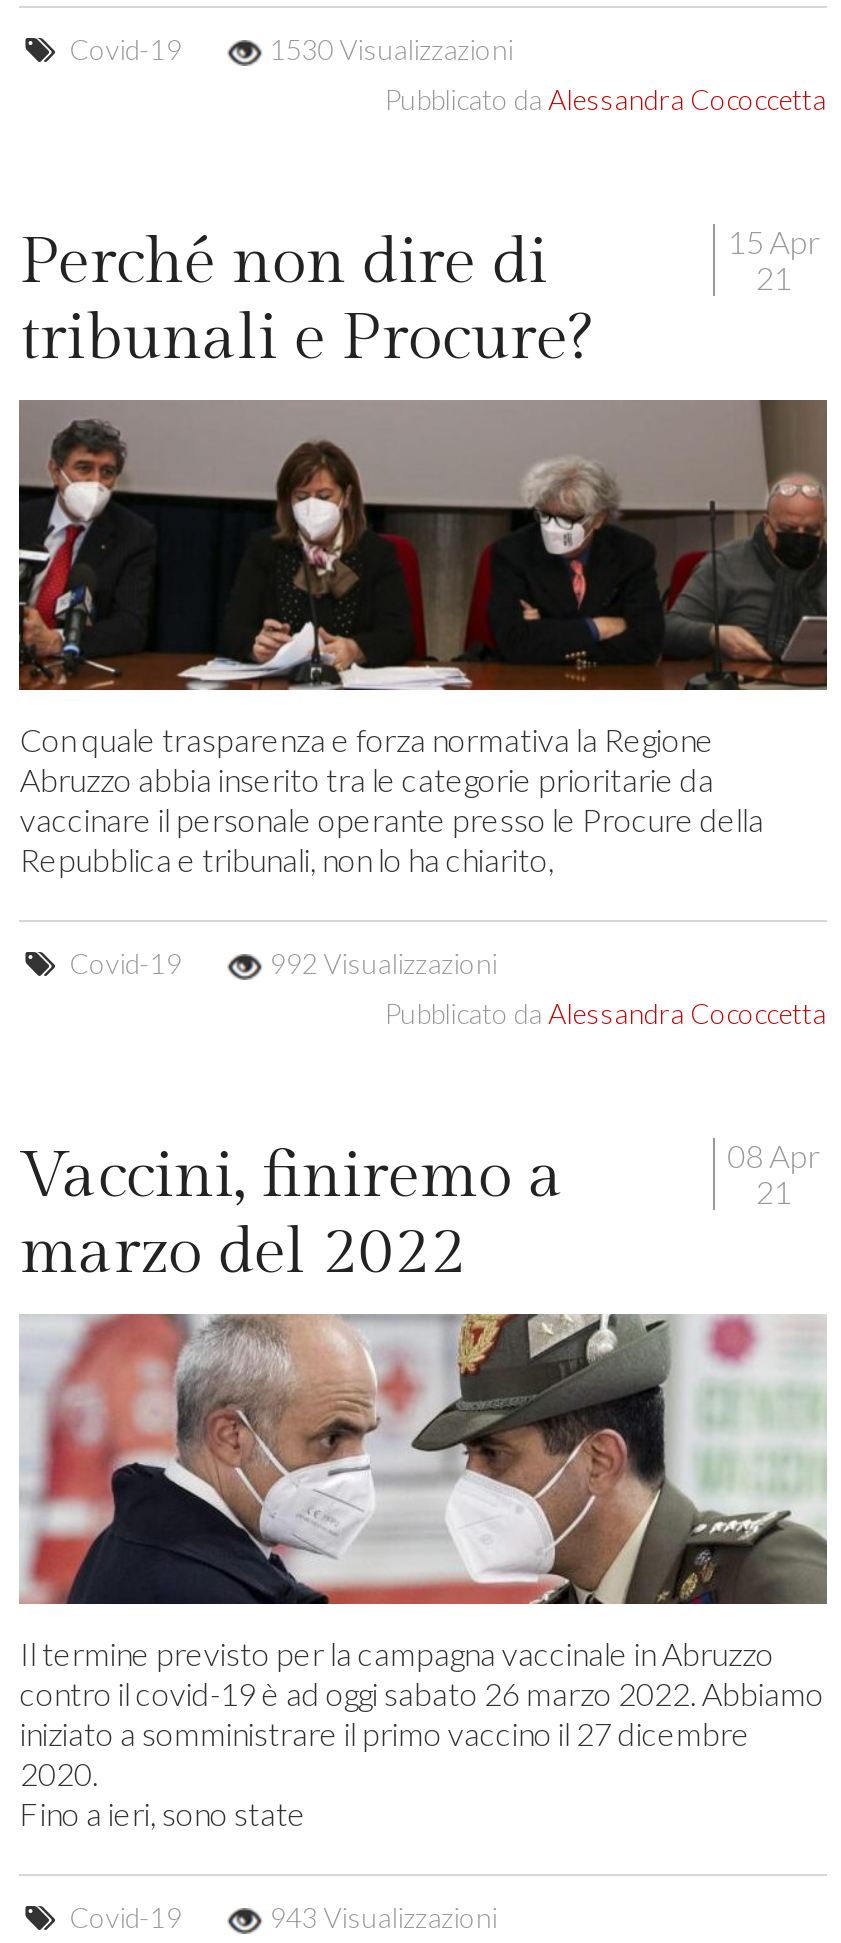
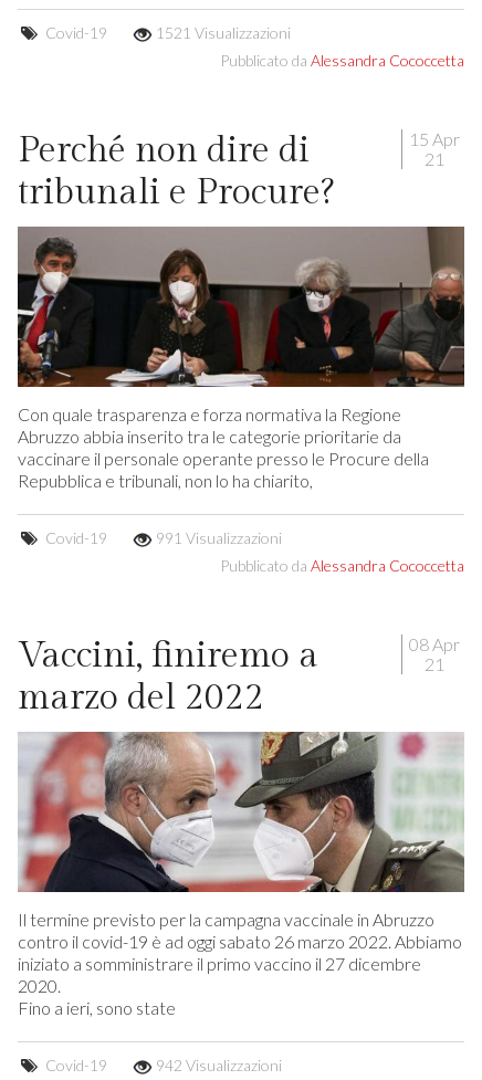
- 1530 Visualizzazioni
+ 1521 Visualizzazioni

- 992 Visualizzazioni
+ 991 Visualizzazioni

- 943 Visualizzazioni
+ 942 Visualizzazioni
